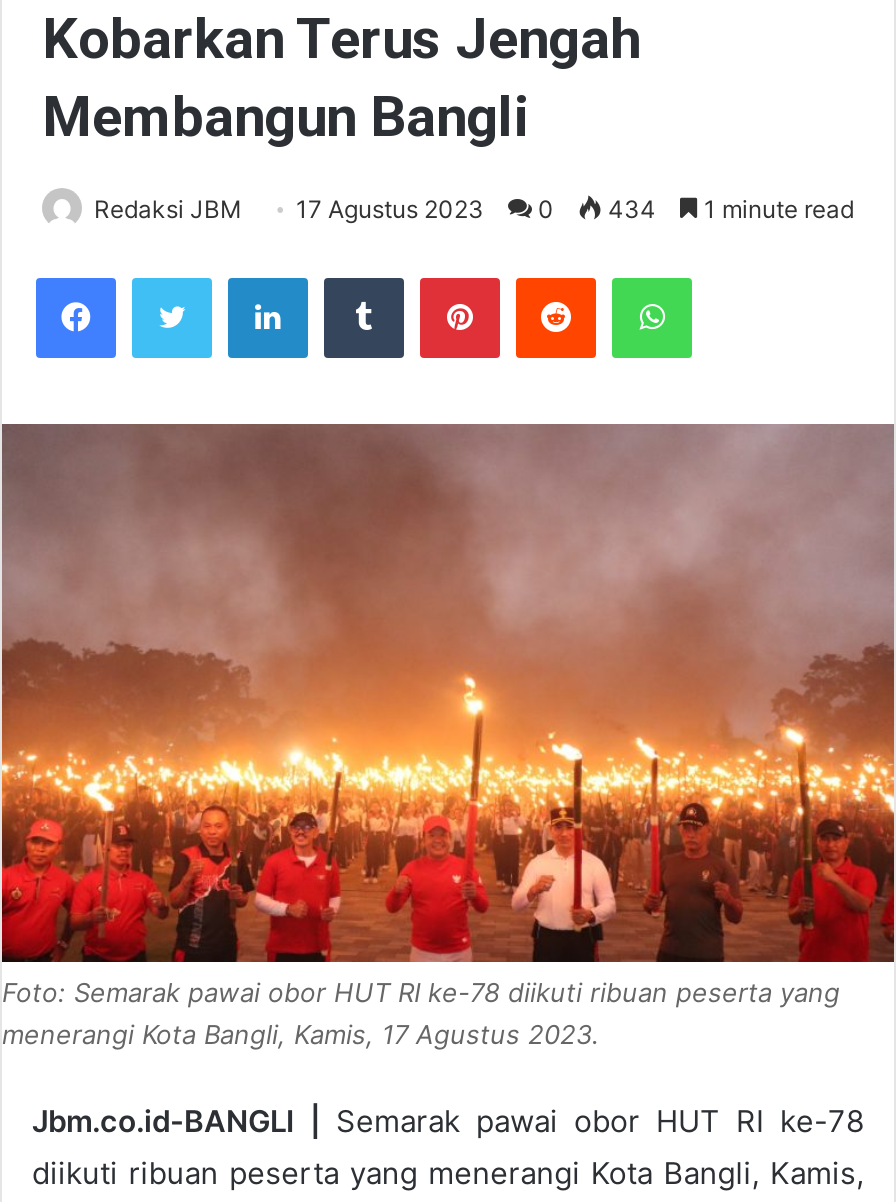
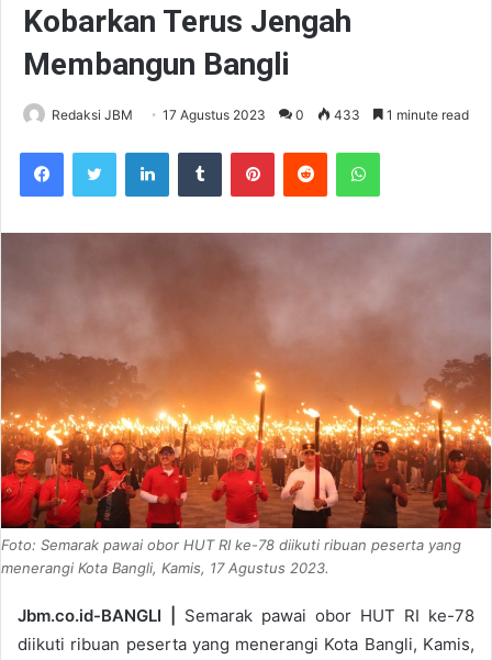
- Redaksi JBM 17 Agustus 2023 0 434 1 minute read
+ Redaksi JBM 17 Agustus 2023 0 433 1 minute read
